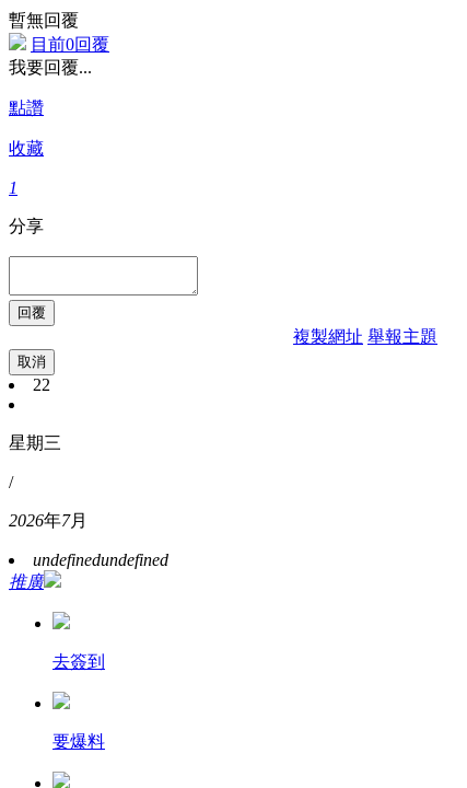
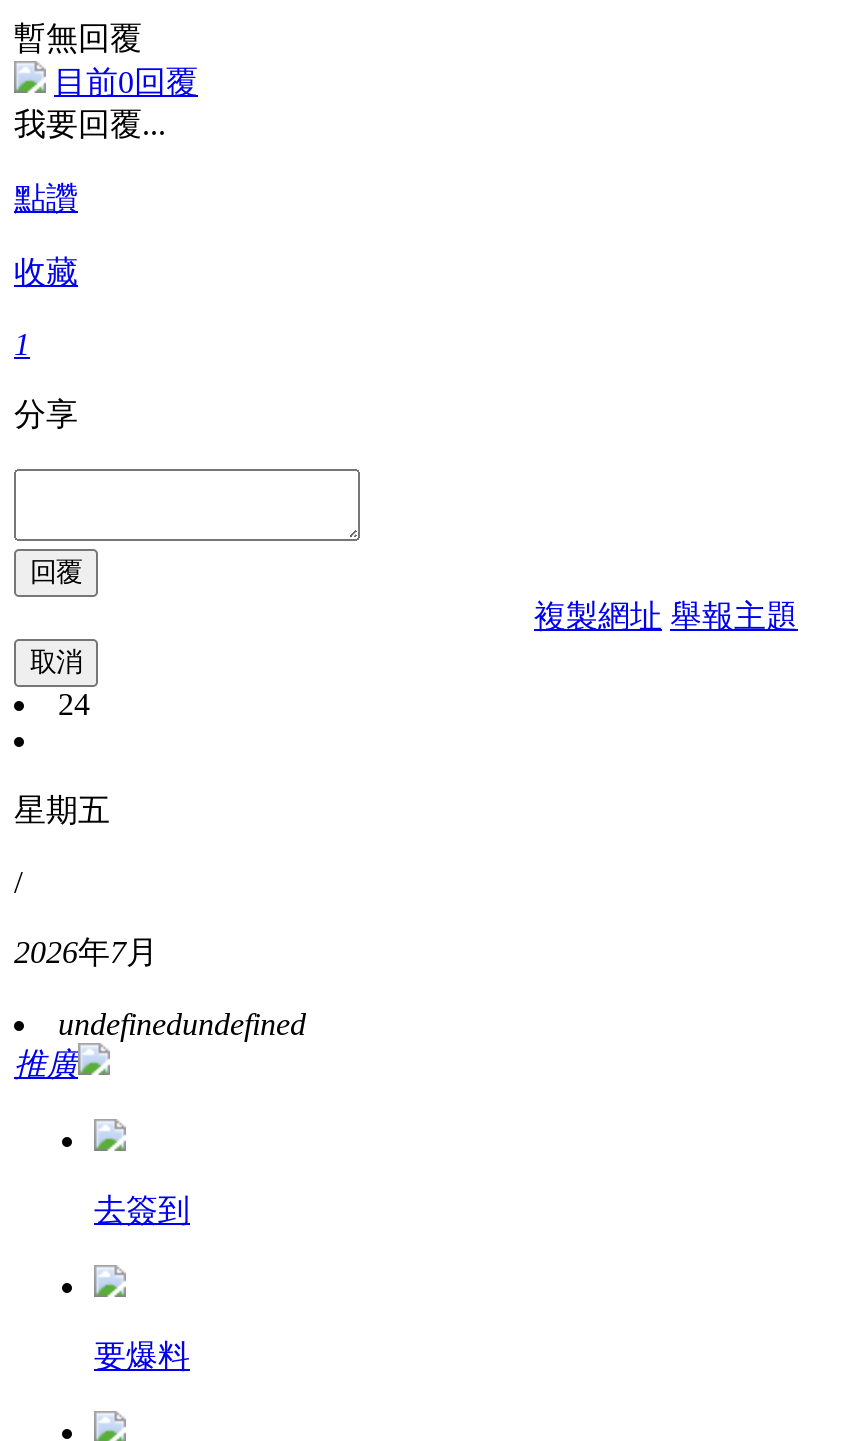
- 22
+ 24

- 星期三
+ 星期五
